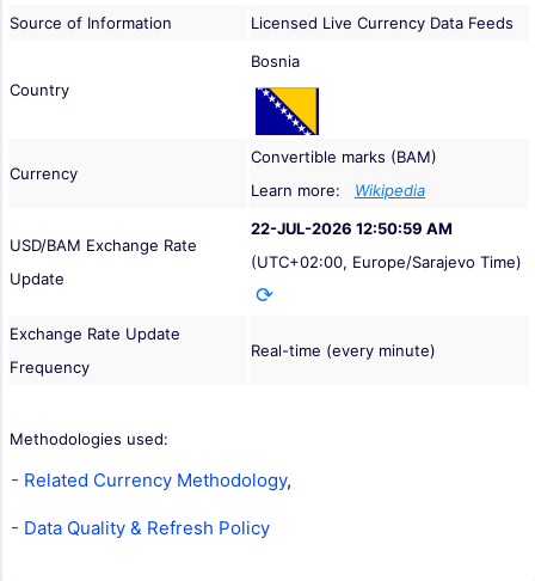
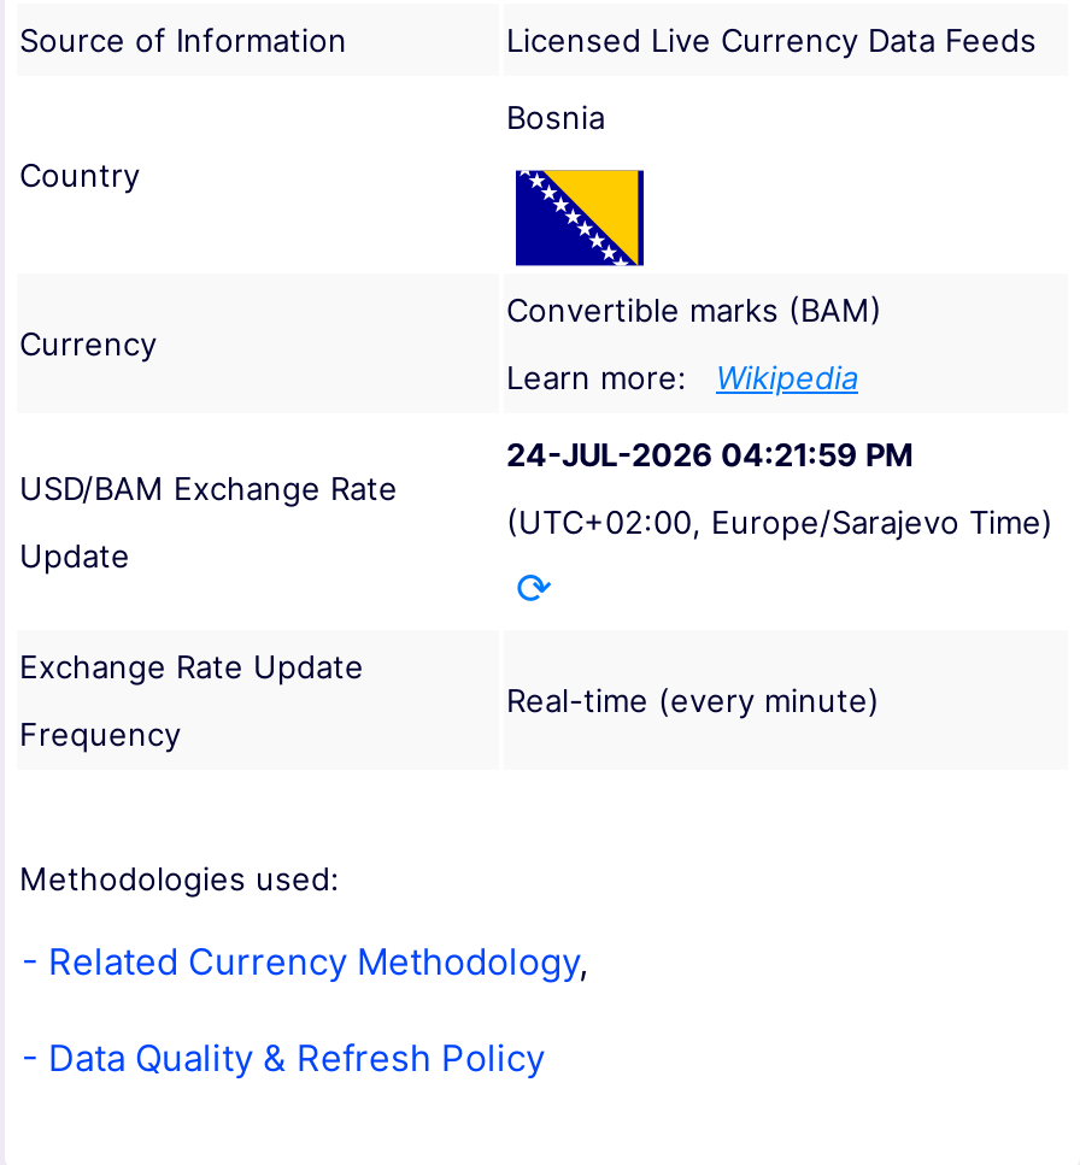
- 22-JUL-2026 12:50:59 AM
+ 24-JUL-2026 04:21:59 PM
